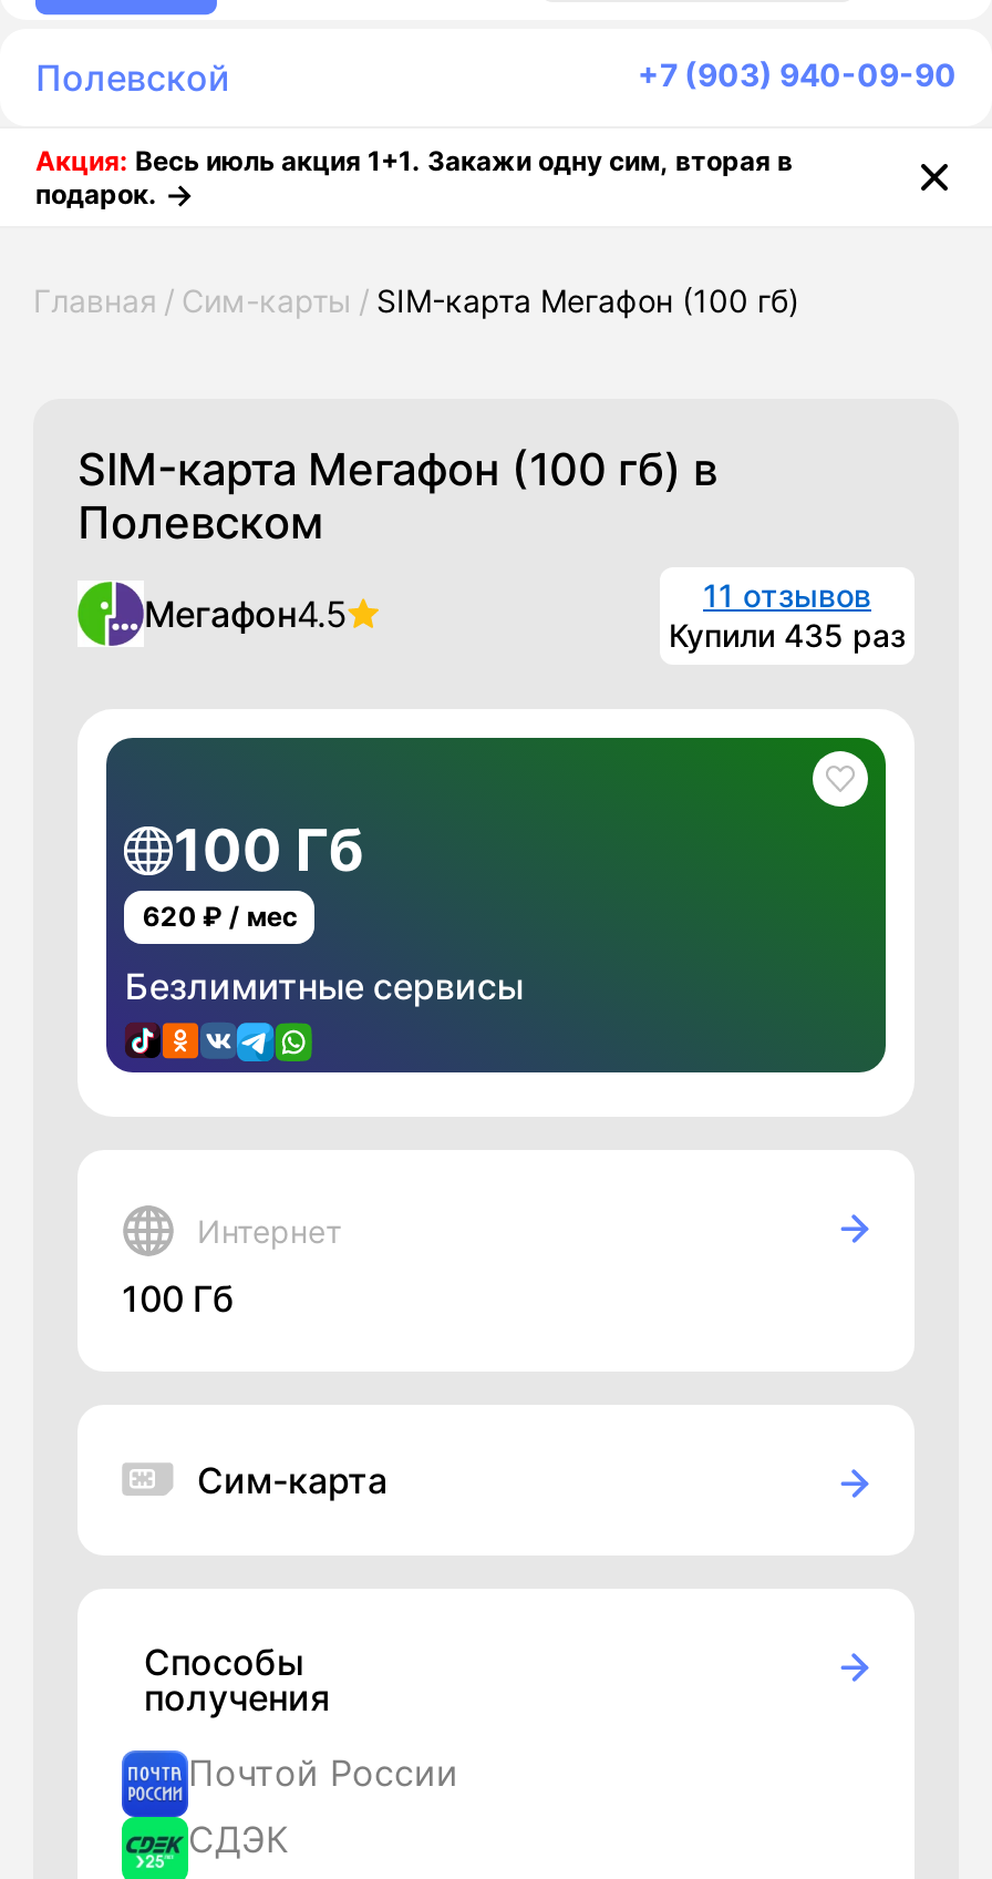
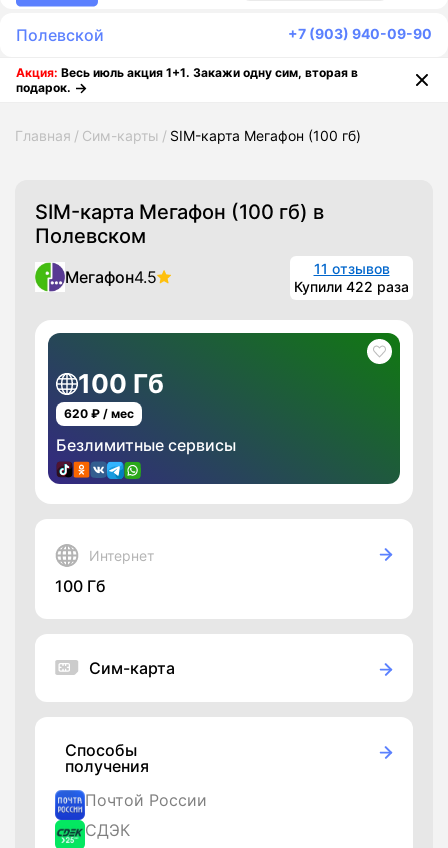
- Купили 435 раз
+ Купили 422 раза
